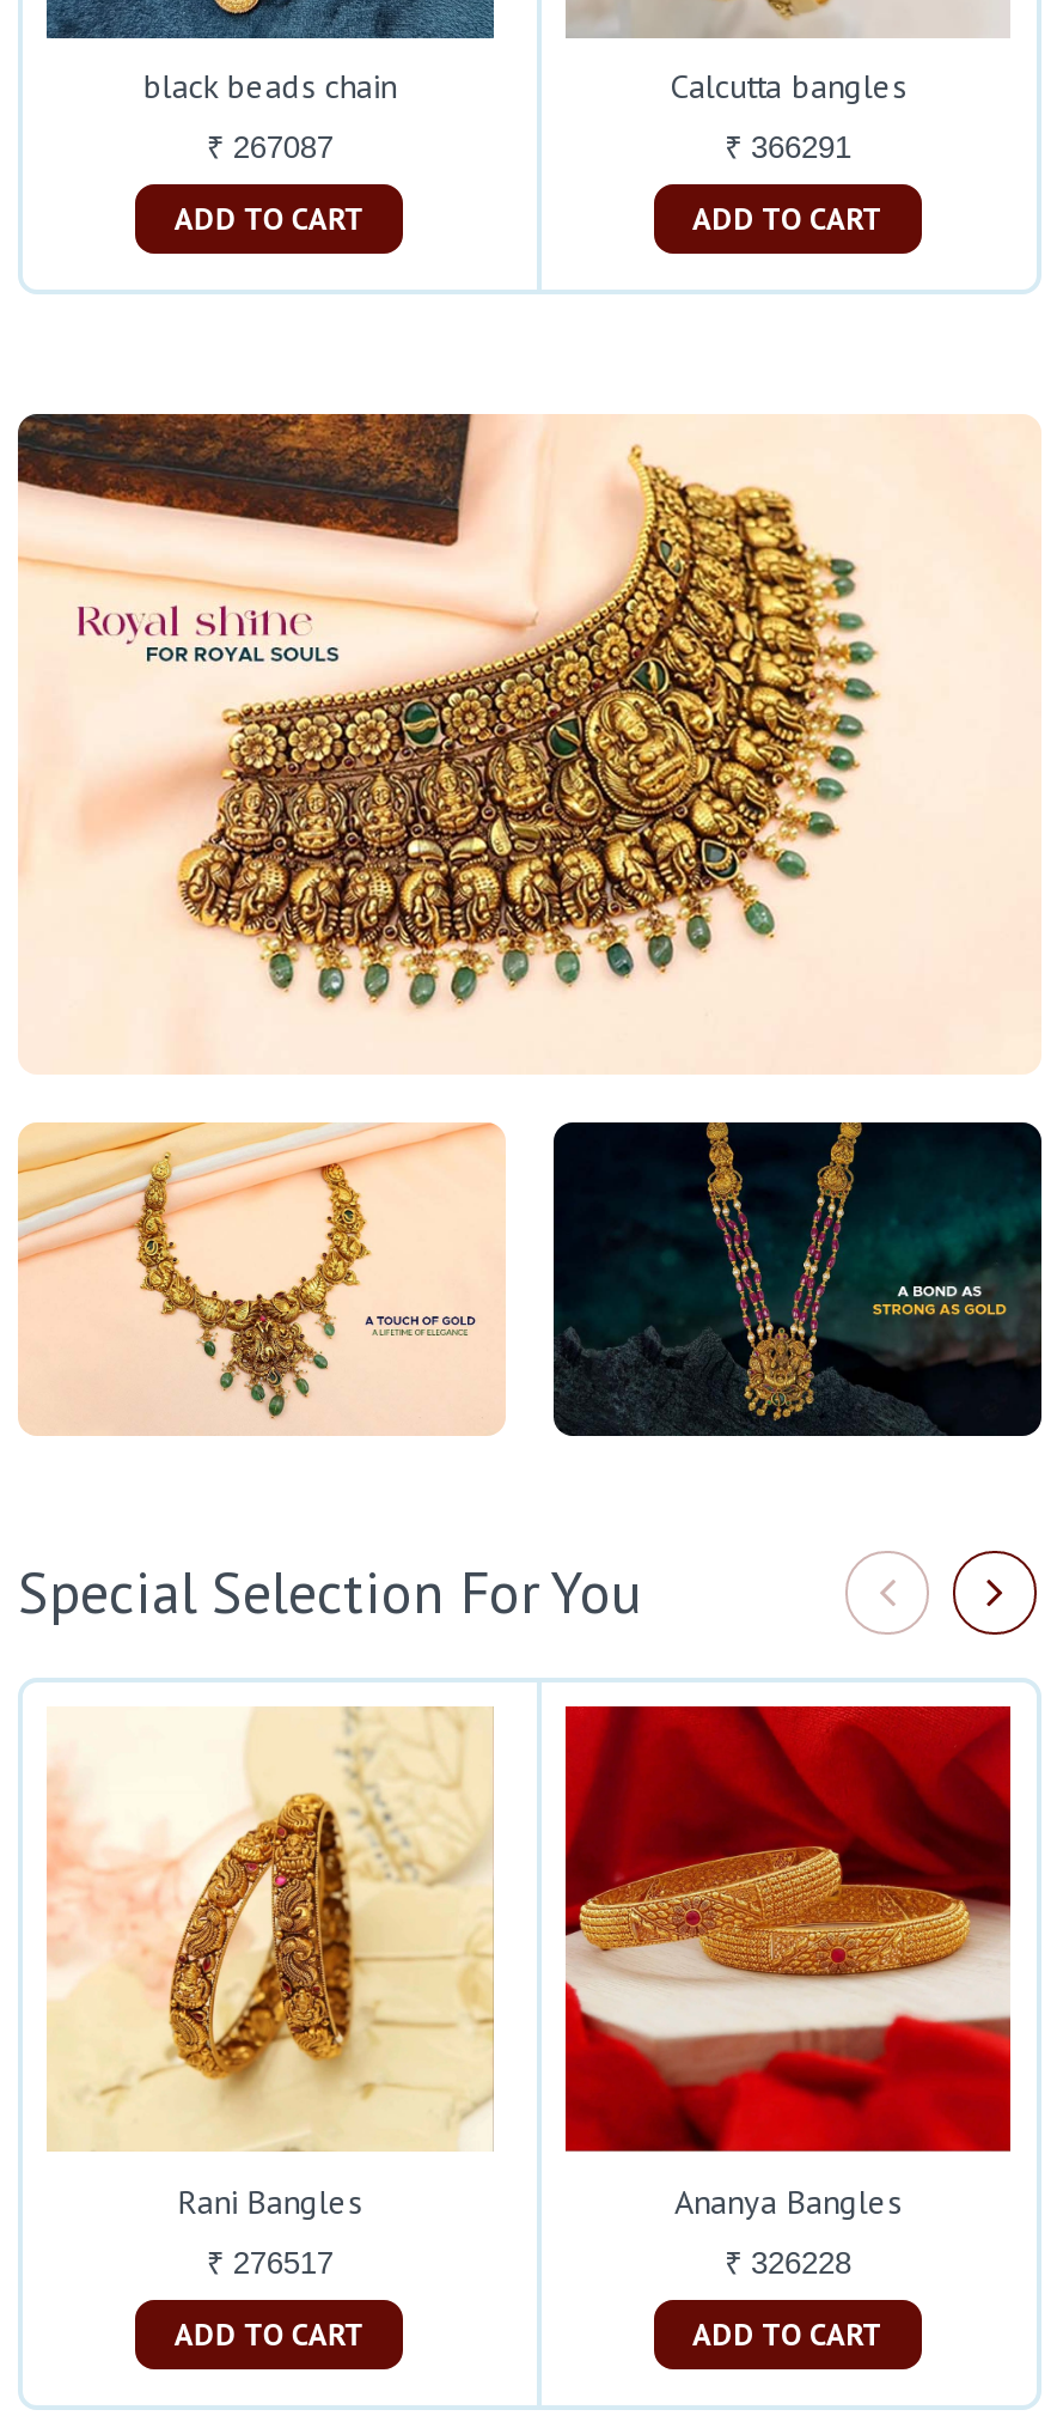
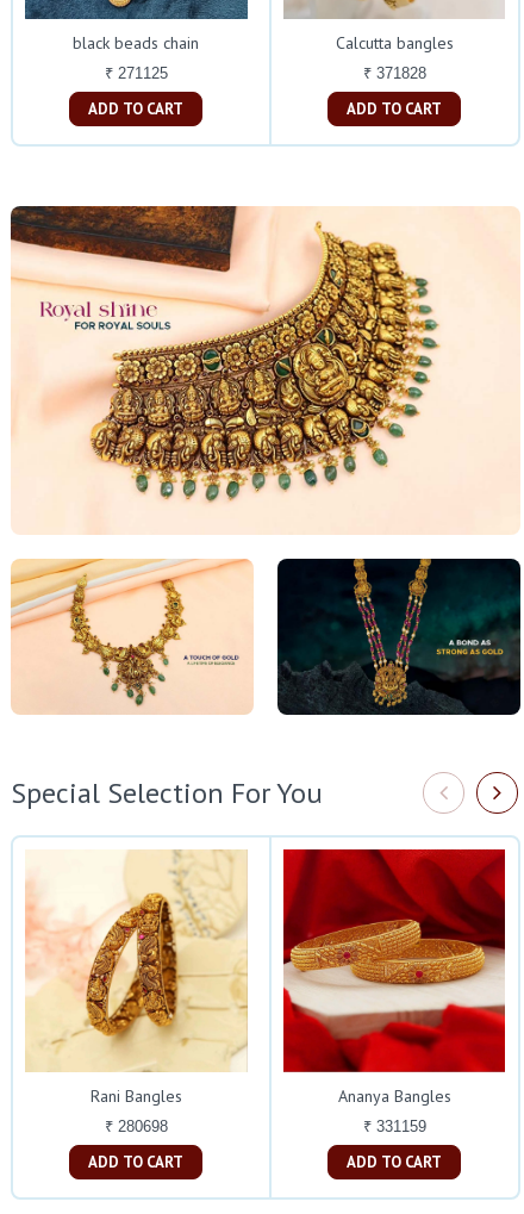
- ₹ 267087
+ ₹ 271125

- ₹ 366291
+ ₹ 371828

- ₹ 276517
+ ₹ 280698

- ₹ 326228
+ ₹ 331159
